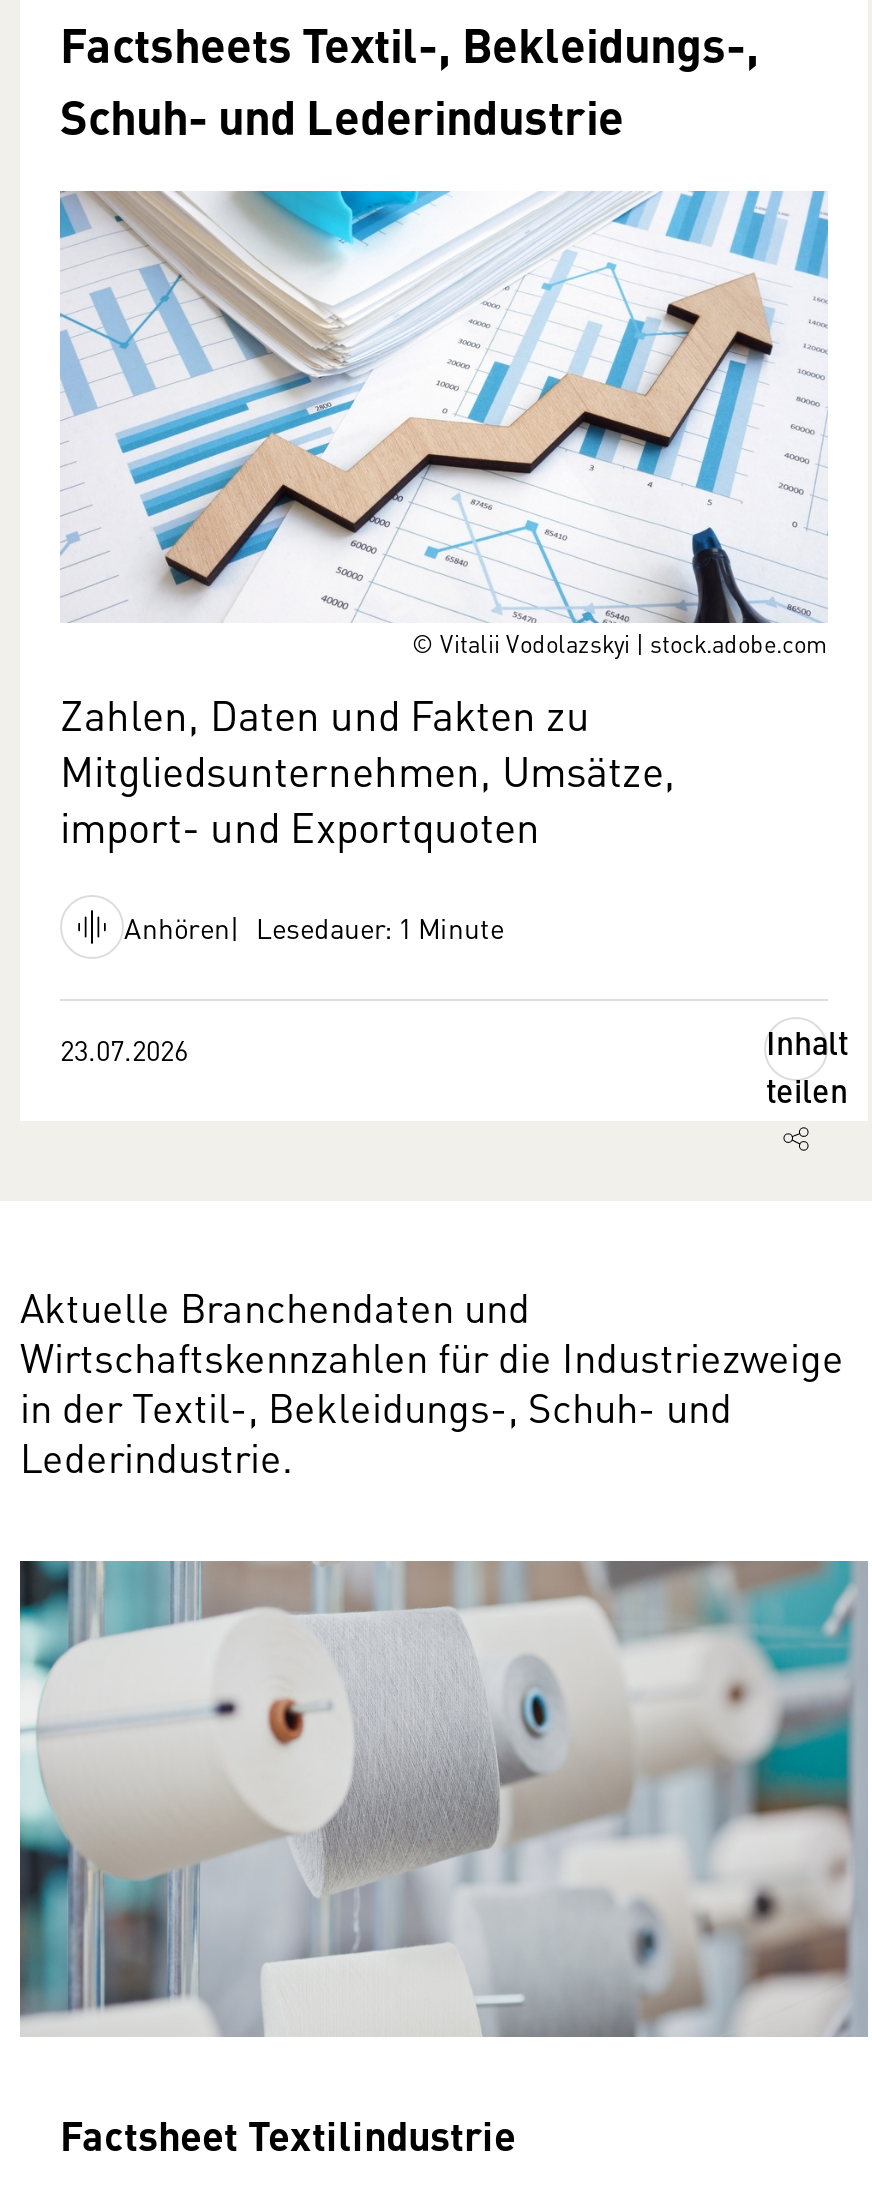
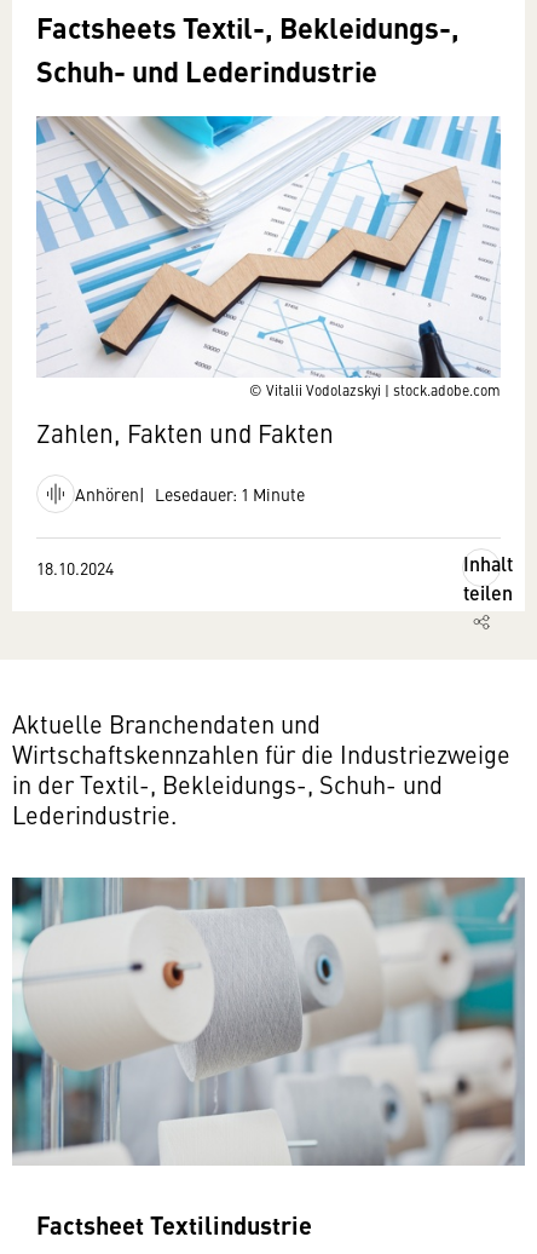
- Zahlen, Daten und Fakten zu
- Mitgliedsunternehmen, Umsätze,
- import- und Exportquoten
+ Zahlen, Fakten und Fakten

- 23.07.2026
+ 18.10.2024
